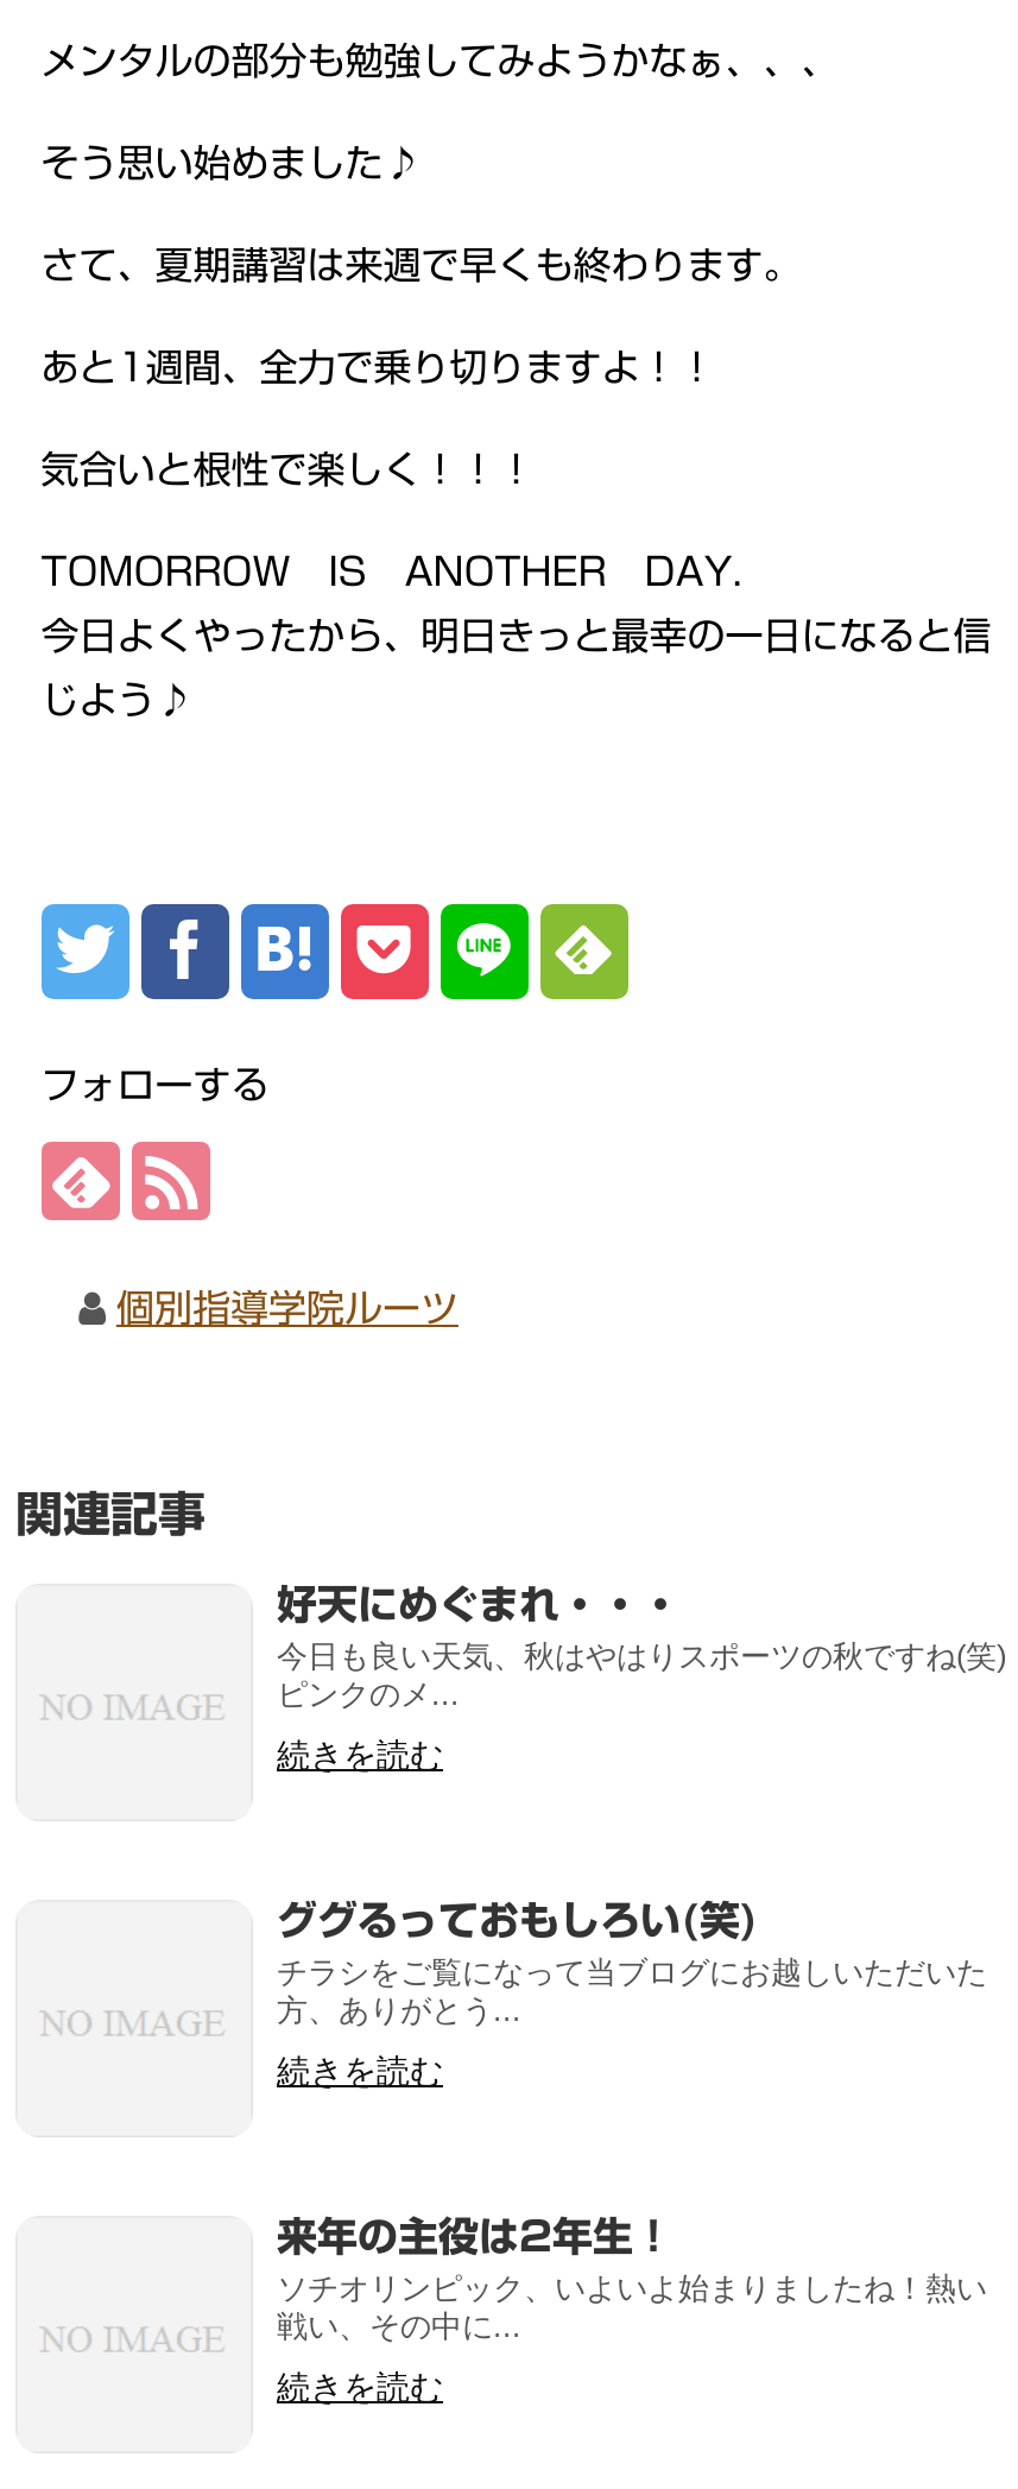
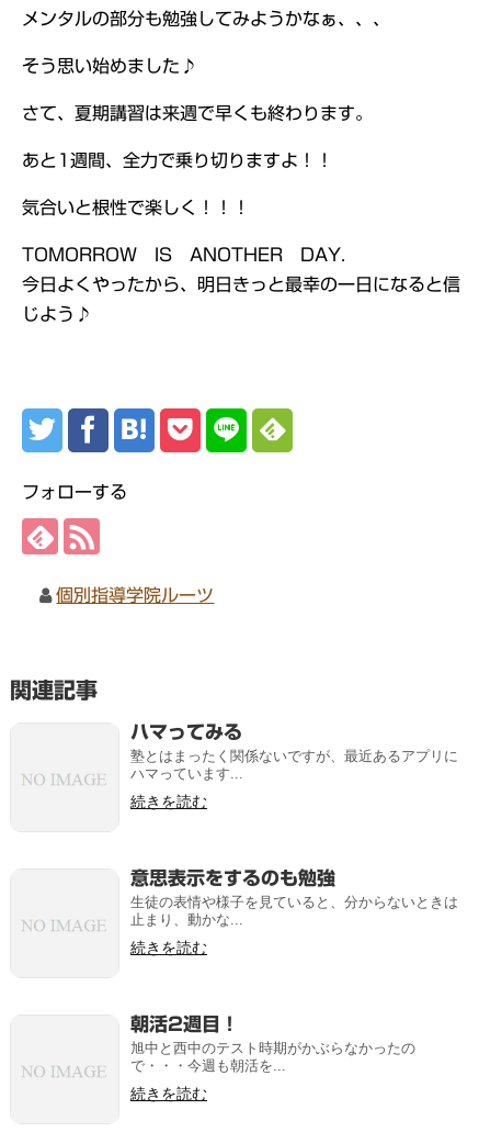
- 好天にめぐまれ・・・
- 今日も良い天気、秋はやはりスポーツの秋ですね(笑)
- ピンクのメ...
+ ハマってみる
+ 塾とはまったく関係ないですが、最近あるアプリに
+ ハマっています...

- ググるっておもしろい(笑)
- チラシをご覧になって当ブログにお越しいただいた
- 方、ありがとう...
+ 意思表示をするのも勉強
+ 生徒の表情や様子を見ていると、分からないときは
+ 止まり、動かな...

- 来年の主役は2年生！
- ソチオリンピック、いよいよ始まりましたね！熱い
- 戦い、その中に...
+ 朝活2週目！
+ 旭中と西中のテスト時期がかぶらなかったの
+ で・・・今週も朝活を...
